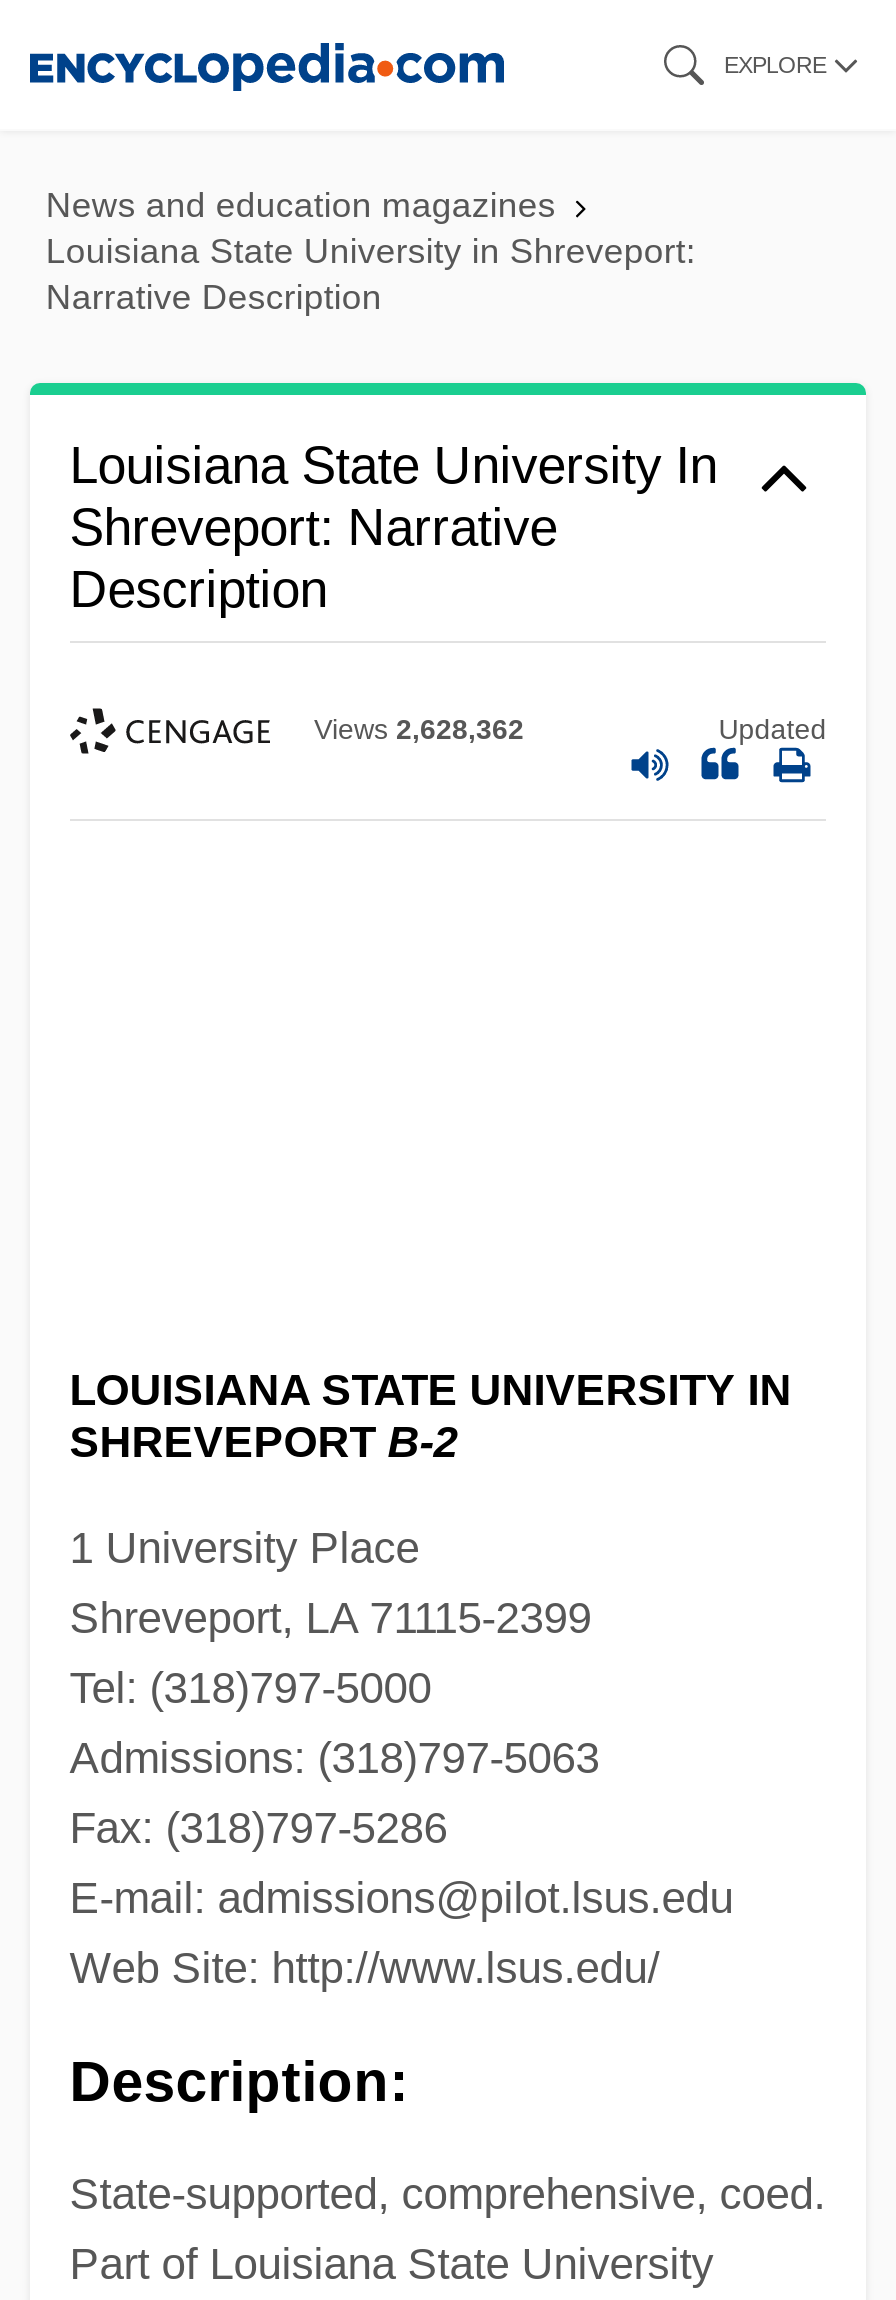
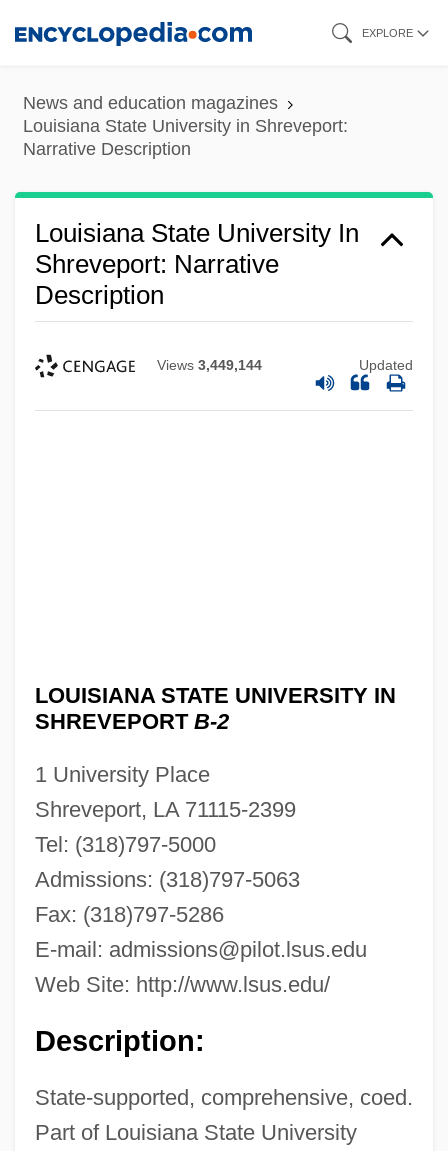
- Views 2,628,362
+ Views 3,449,144
